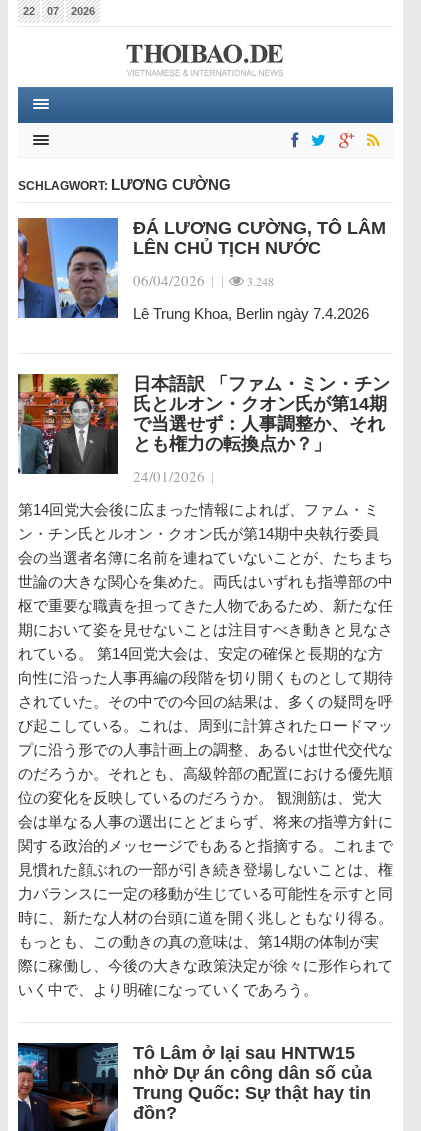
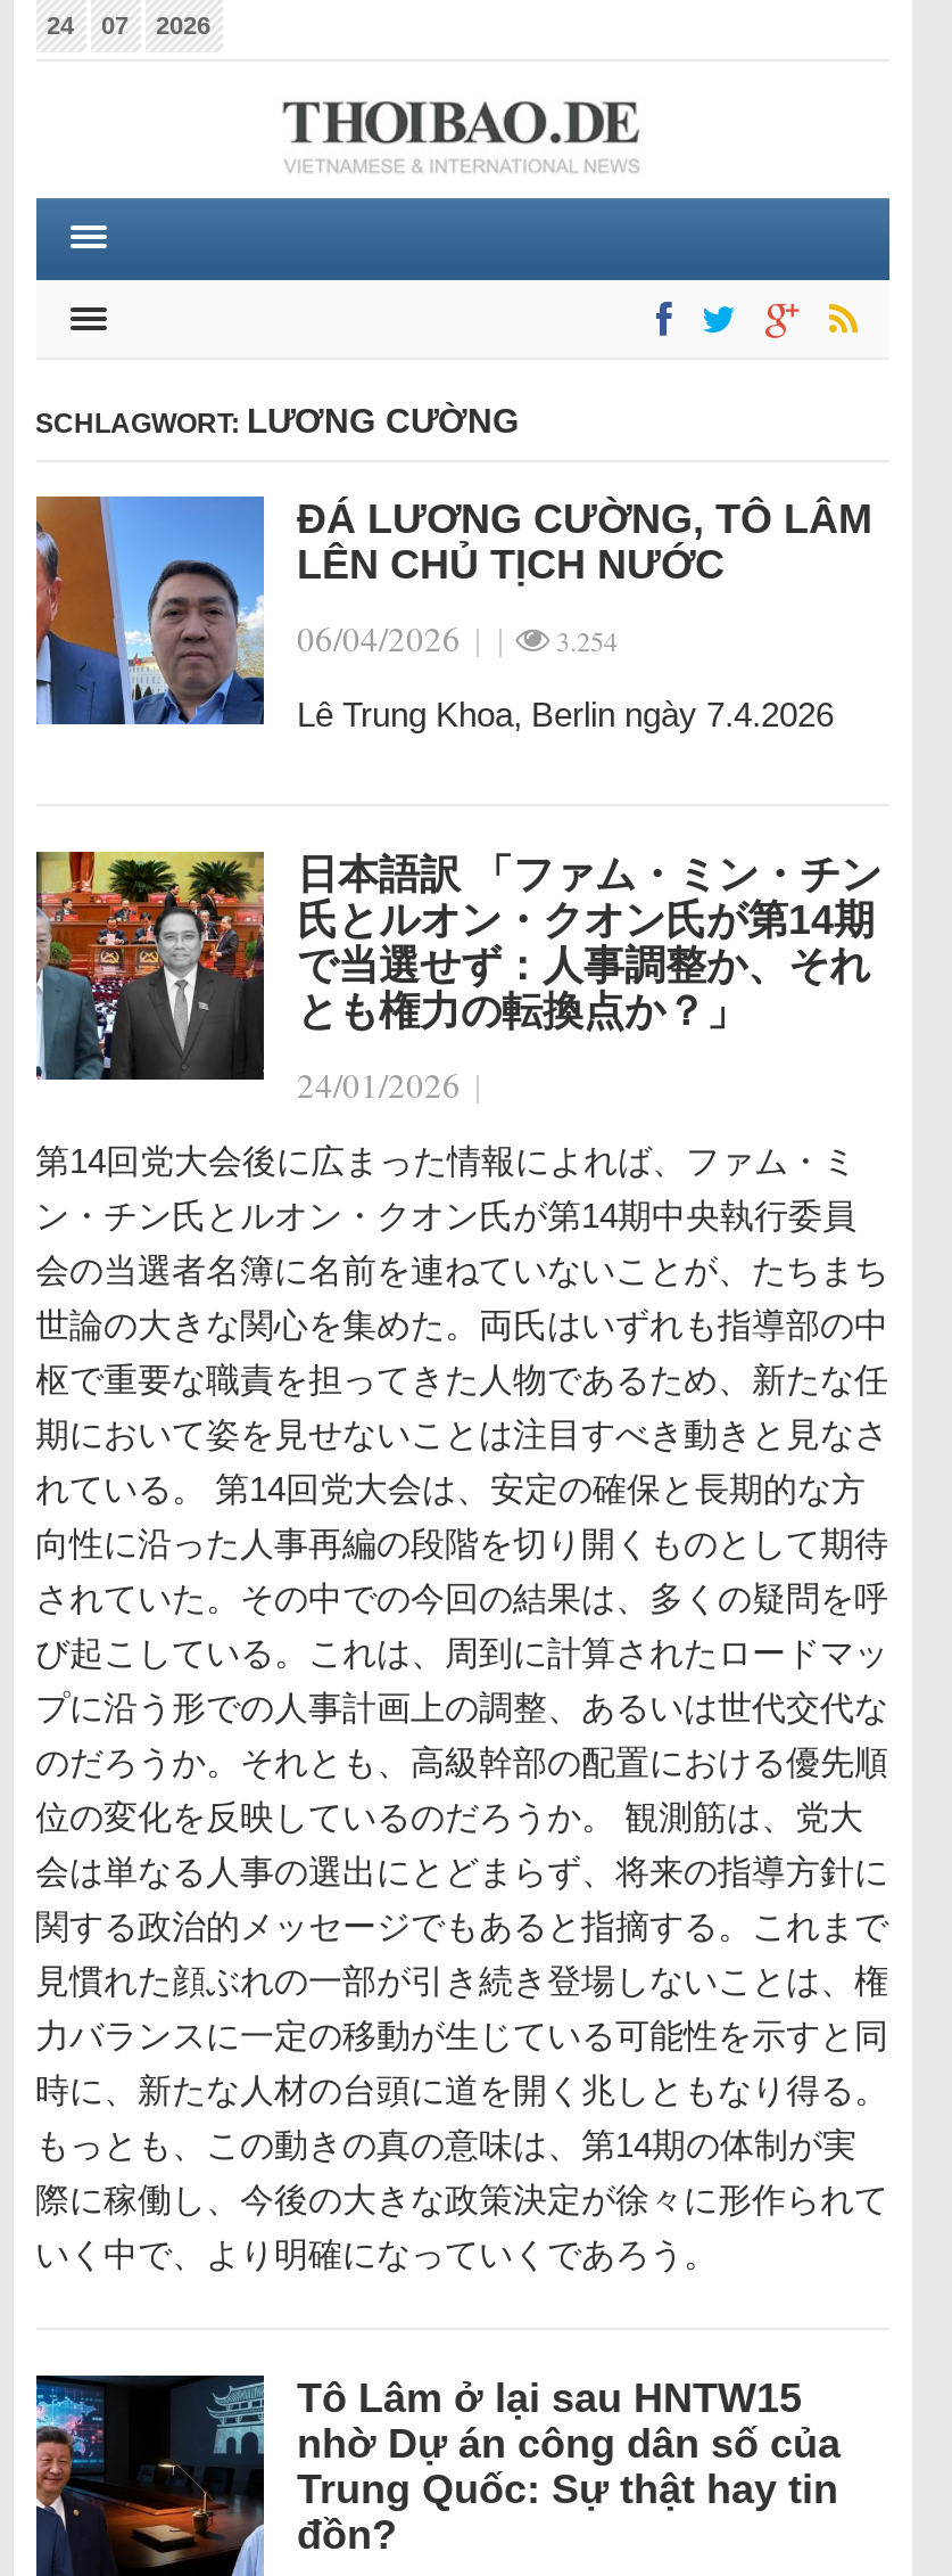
- 22 07 2026
+ 24 07 2026

- 3.248
+ 3.254
